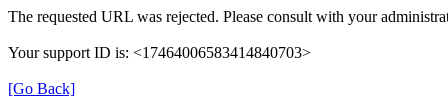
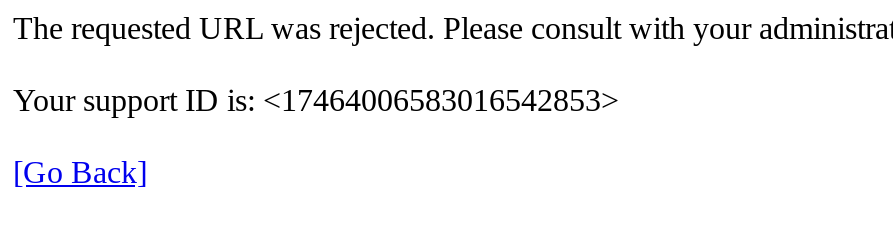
- Your support ID is: <17464006583414840703>
+ Your support ID is: <17464006583016542853>
